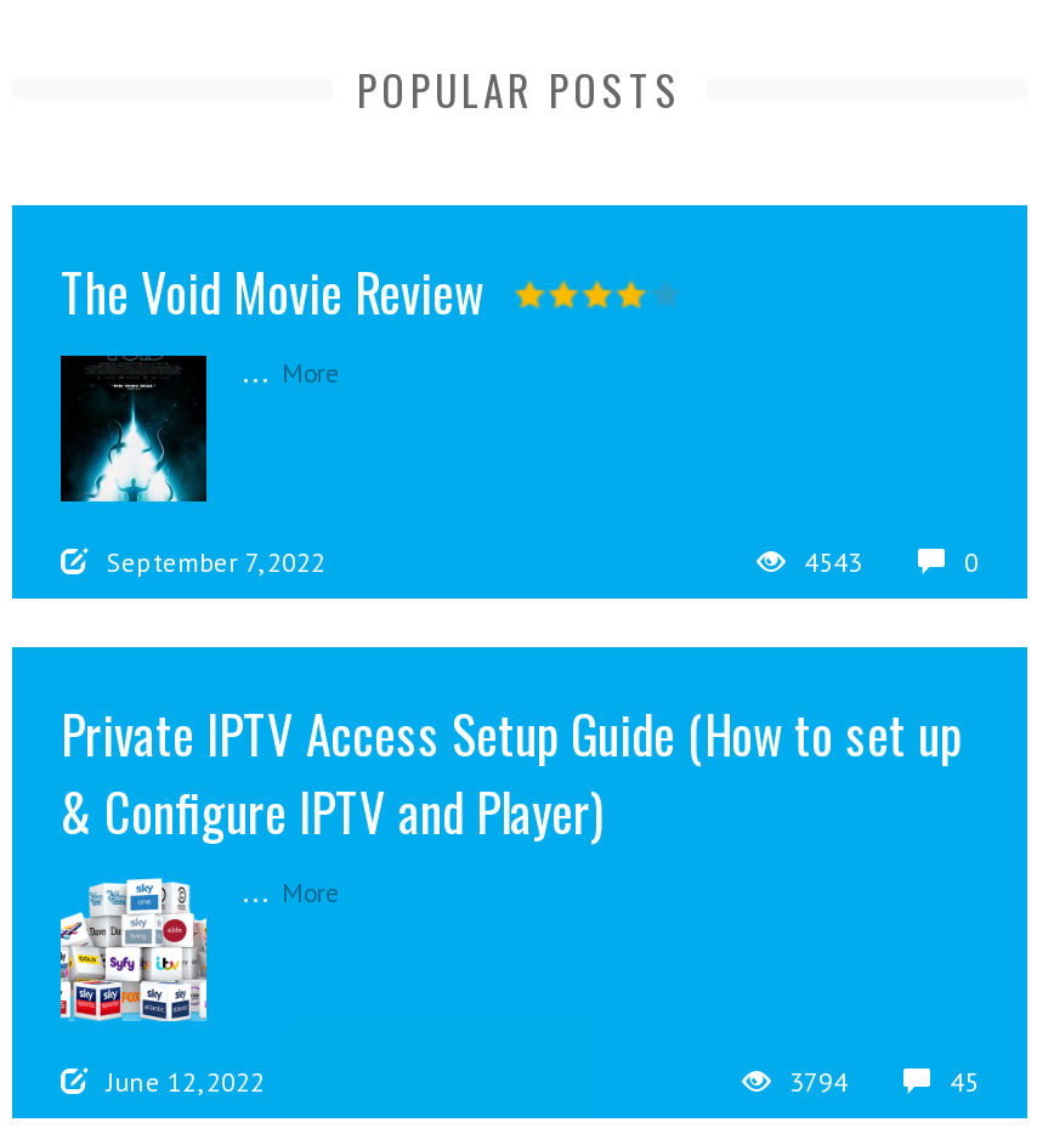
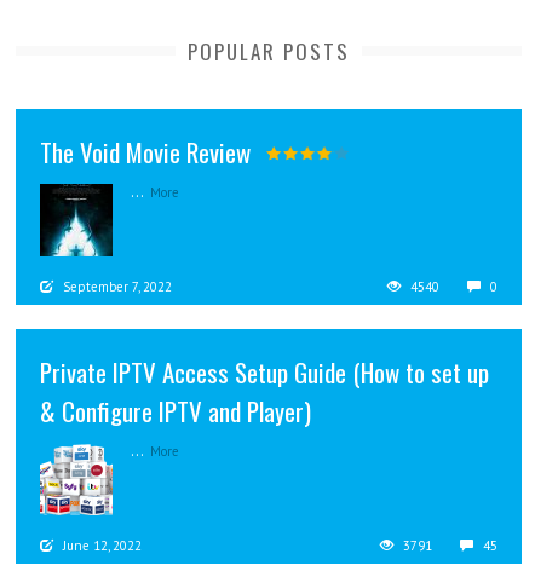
- 4543
+ 4540

- 3794
+ 3791
